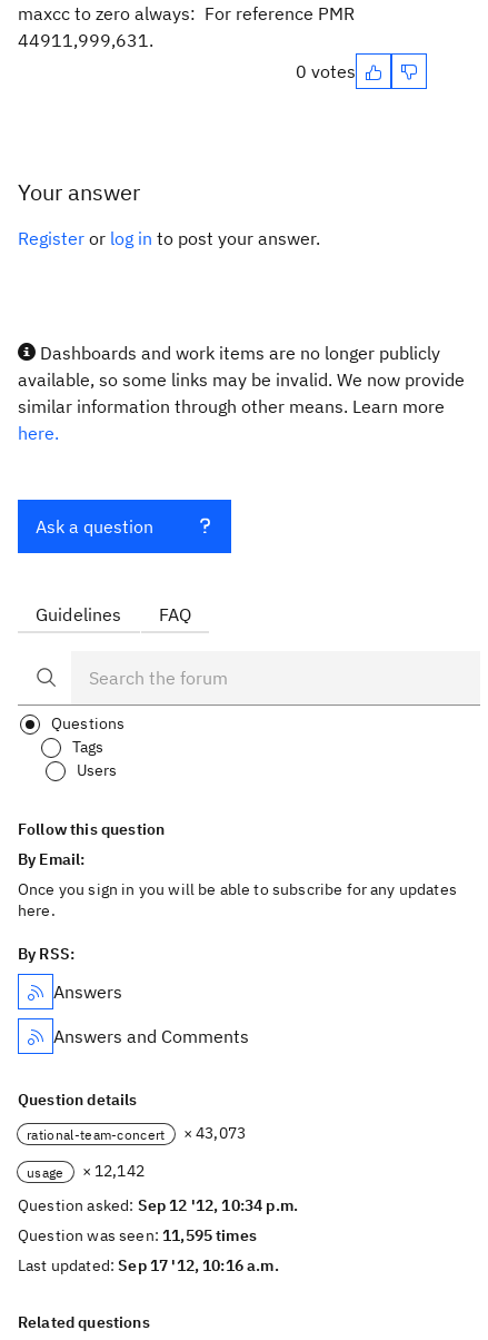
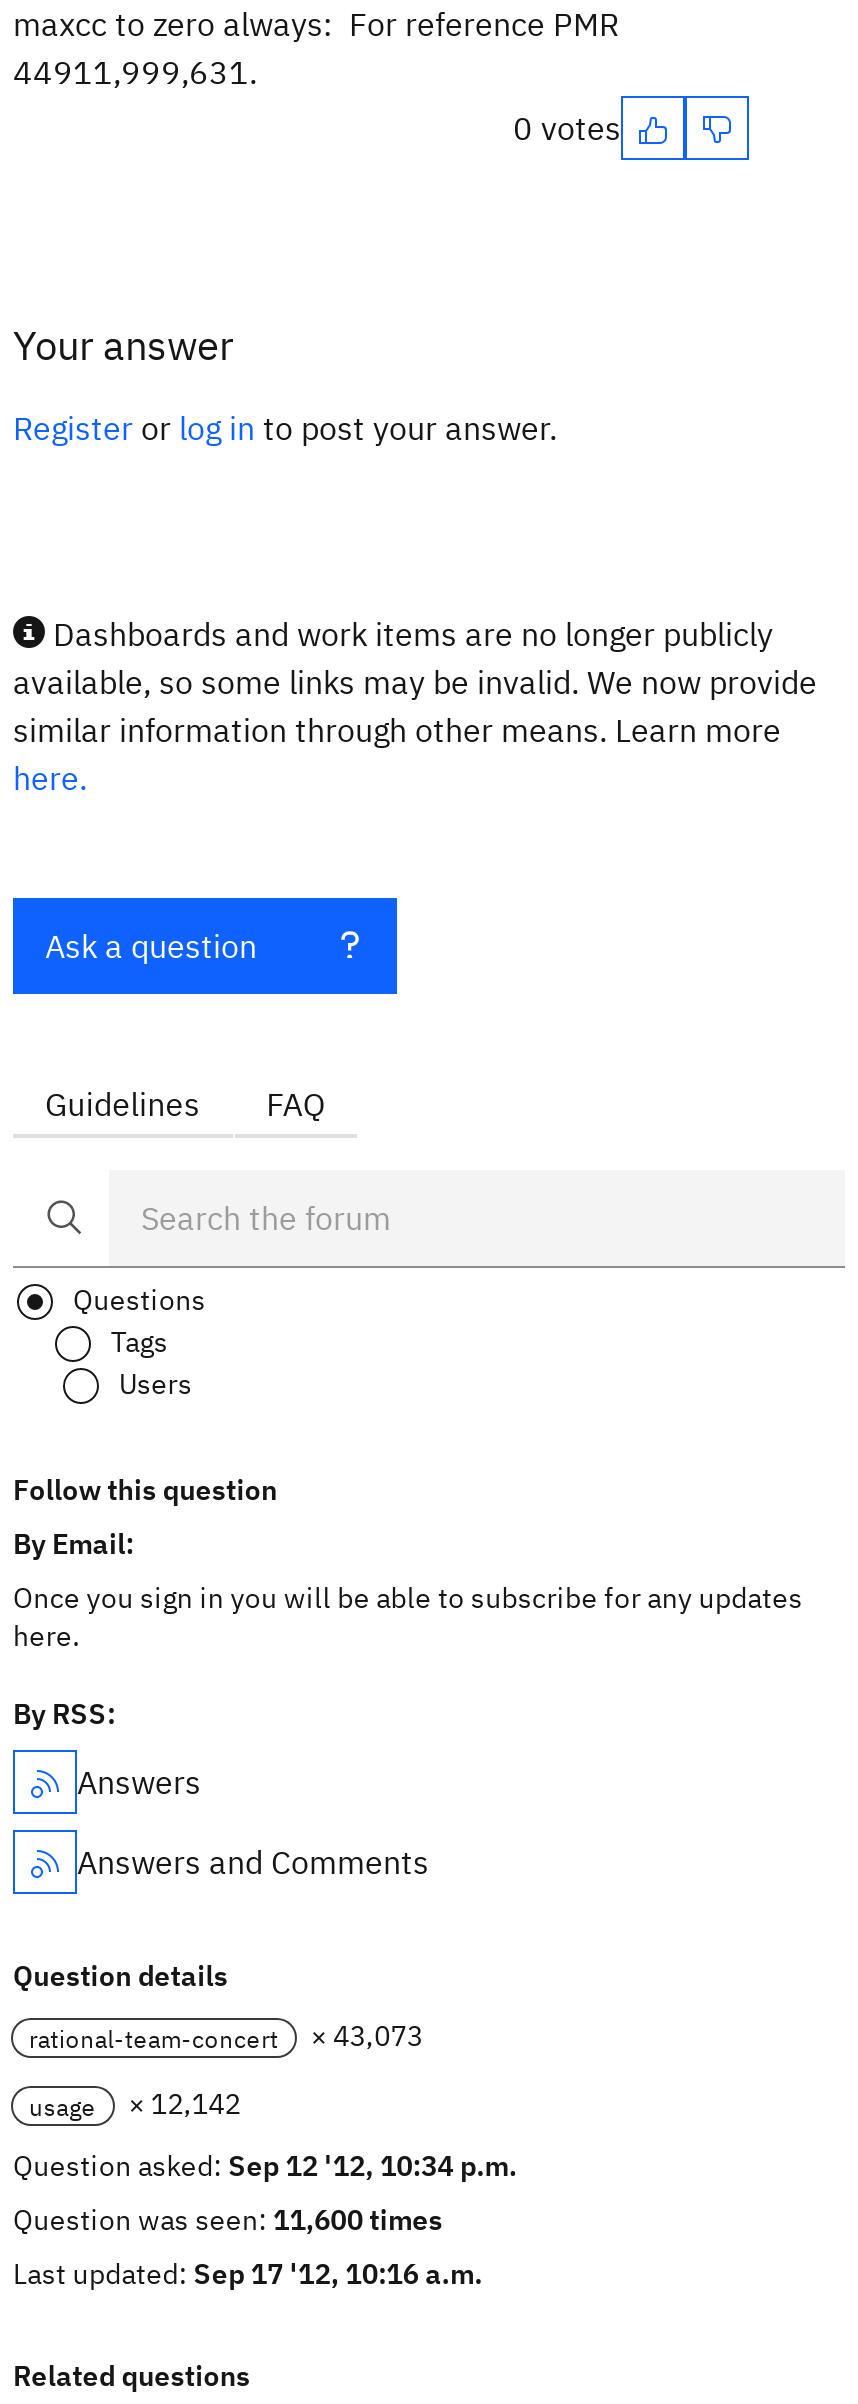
- Question was seen: 11,595 times
+ Question was seen: 11,600 times
